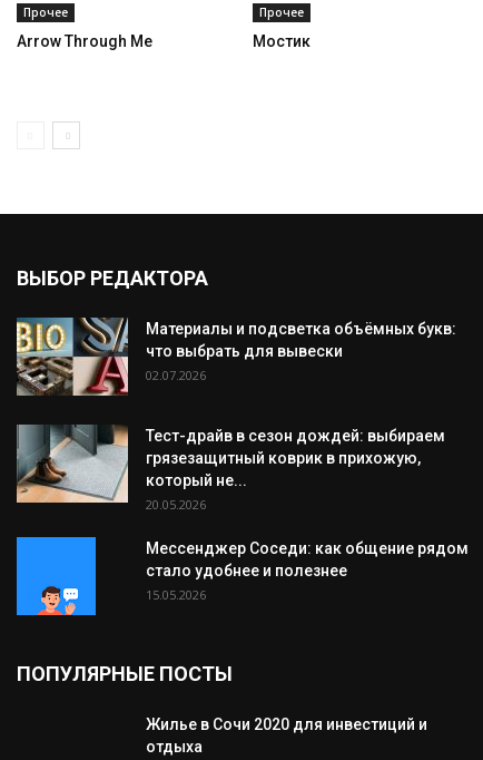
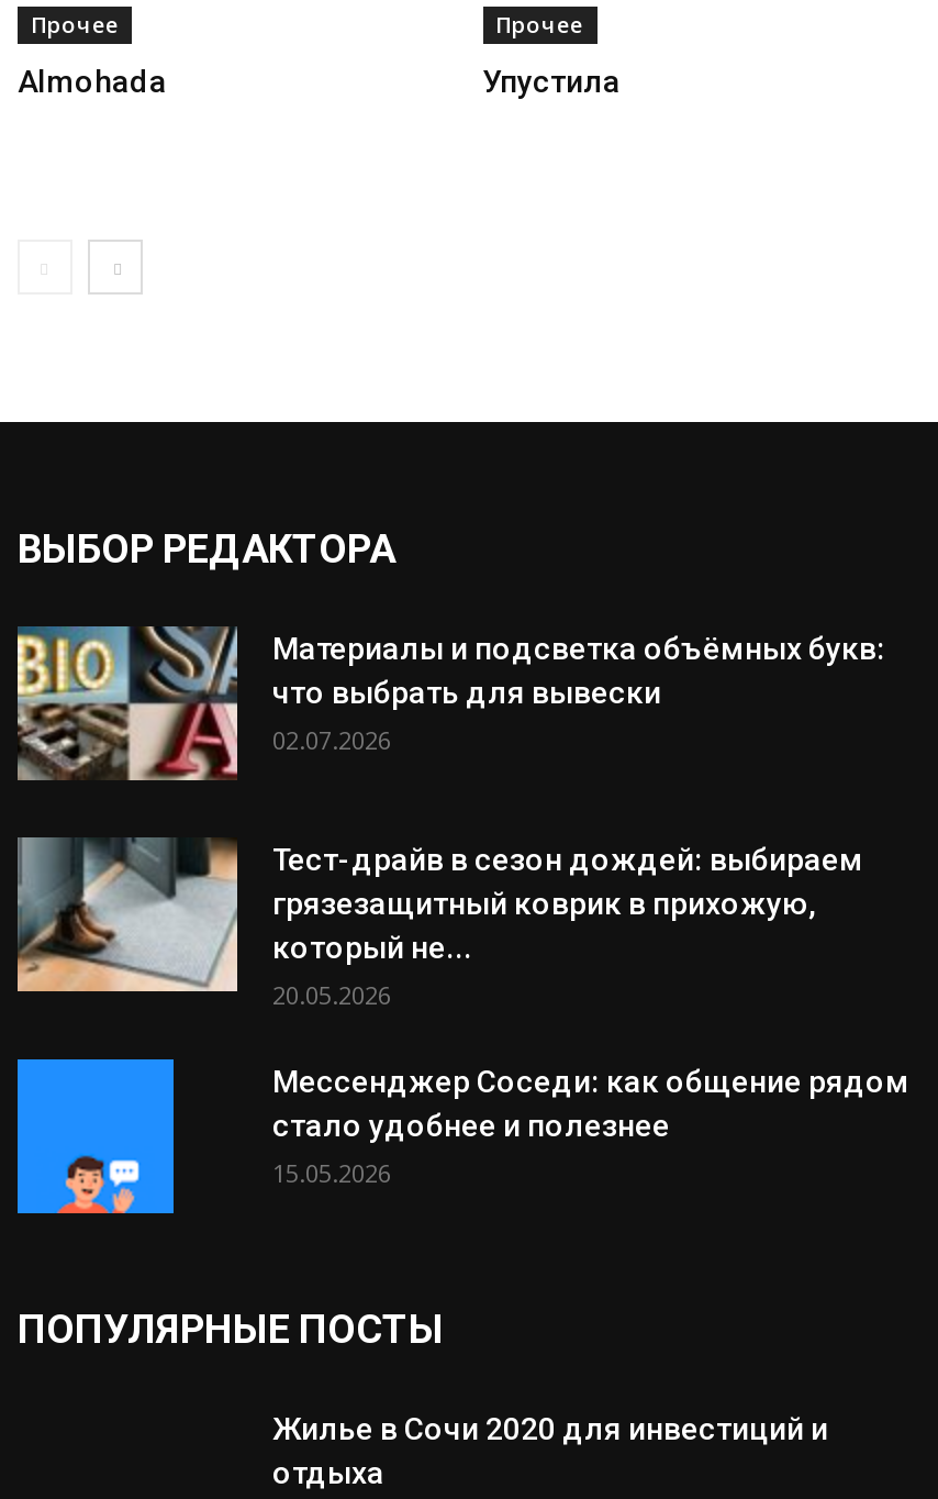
- Arrow Through Me
+ Almohada

- Мостик
+ Упустила
